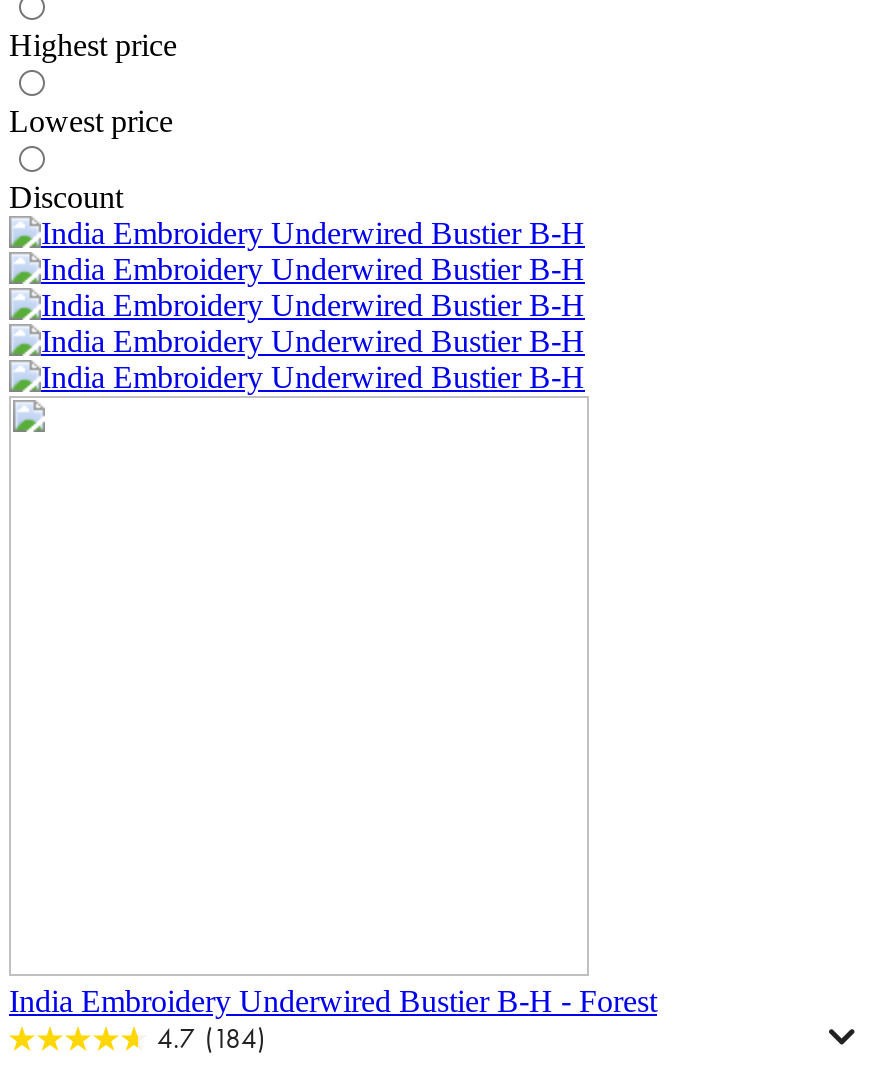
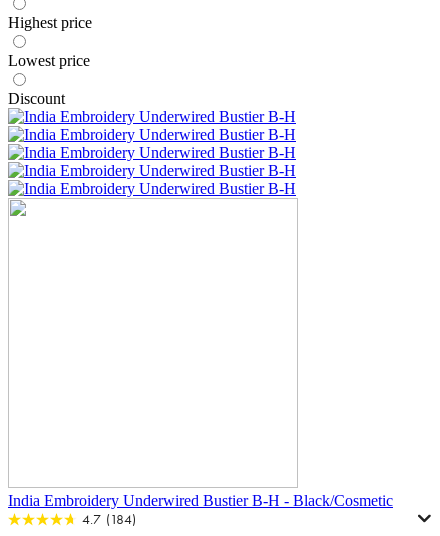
- India Embroidery Underwired Bustier B-H - Forest
+ India Embroidery Underwired Bustier B-H - Black/Cosmetic
